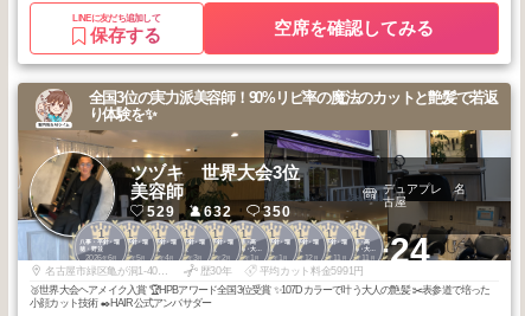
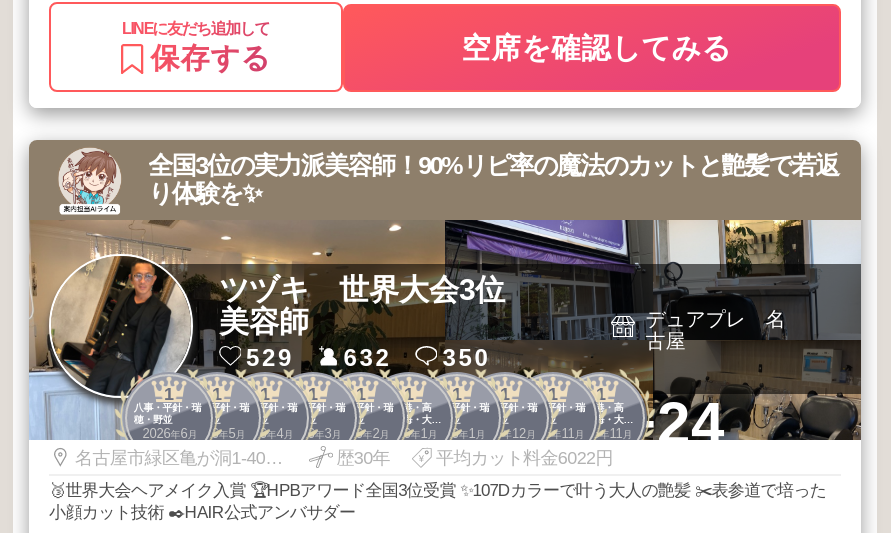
- 平均カット料金5991円
+ 平均カット料金6022円
